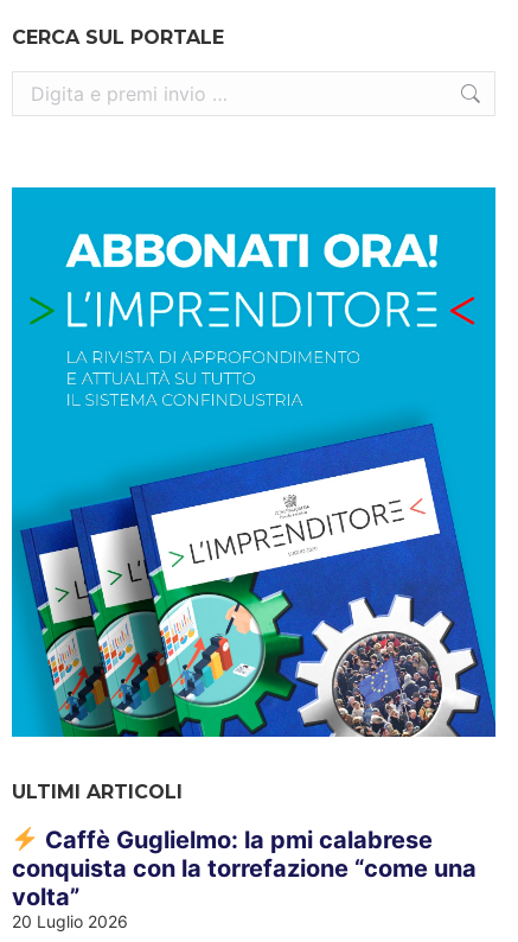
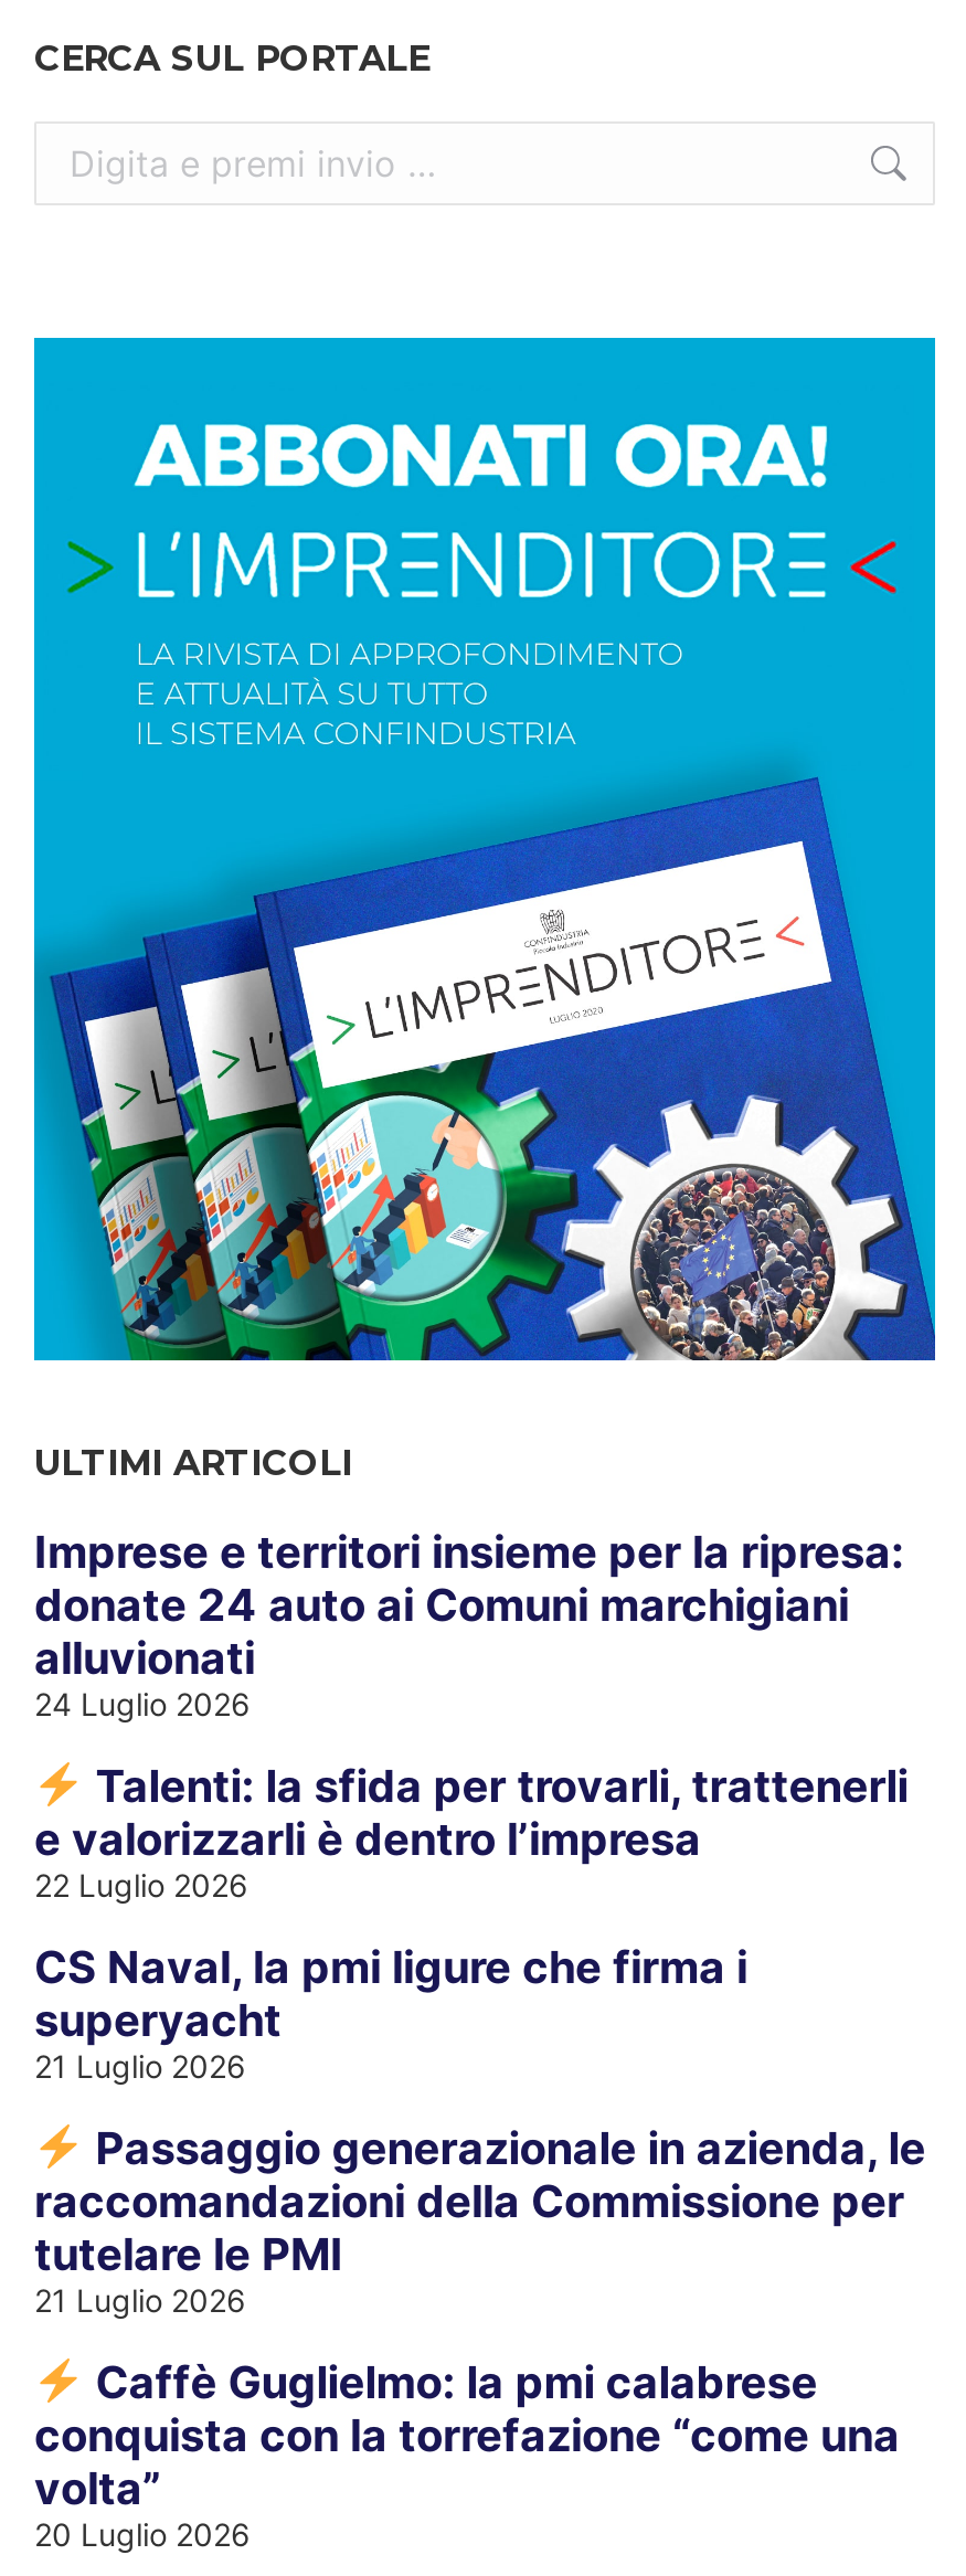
+ Imprese e territori insieme per la ripresa:
+ donate 24 auto ai Comuni marchigiani
+ alluvionati
+ 24 Luglio 2026
+ Talenti: la sfida per trovarli, trattenerli
+ e valorizzarli è dentro l’impresa
+ 22 Luglio 2026
+ CS Naval, la pmi ligure che firma i
+ superyacht
+ 21 Luglio 2026
+ Passaggio generazionale in azienda, le
+ raccomandazioni della Commissione per
+ tutelare le PMI
+ 21 Luglio 2026
